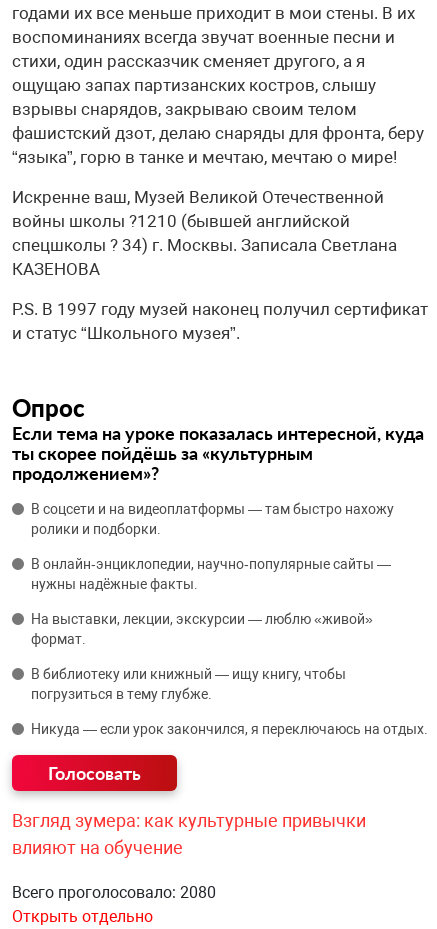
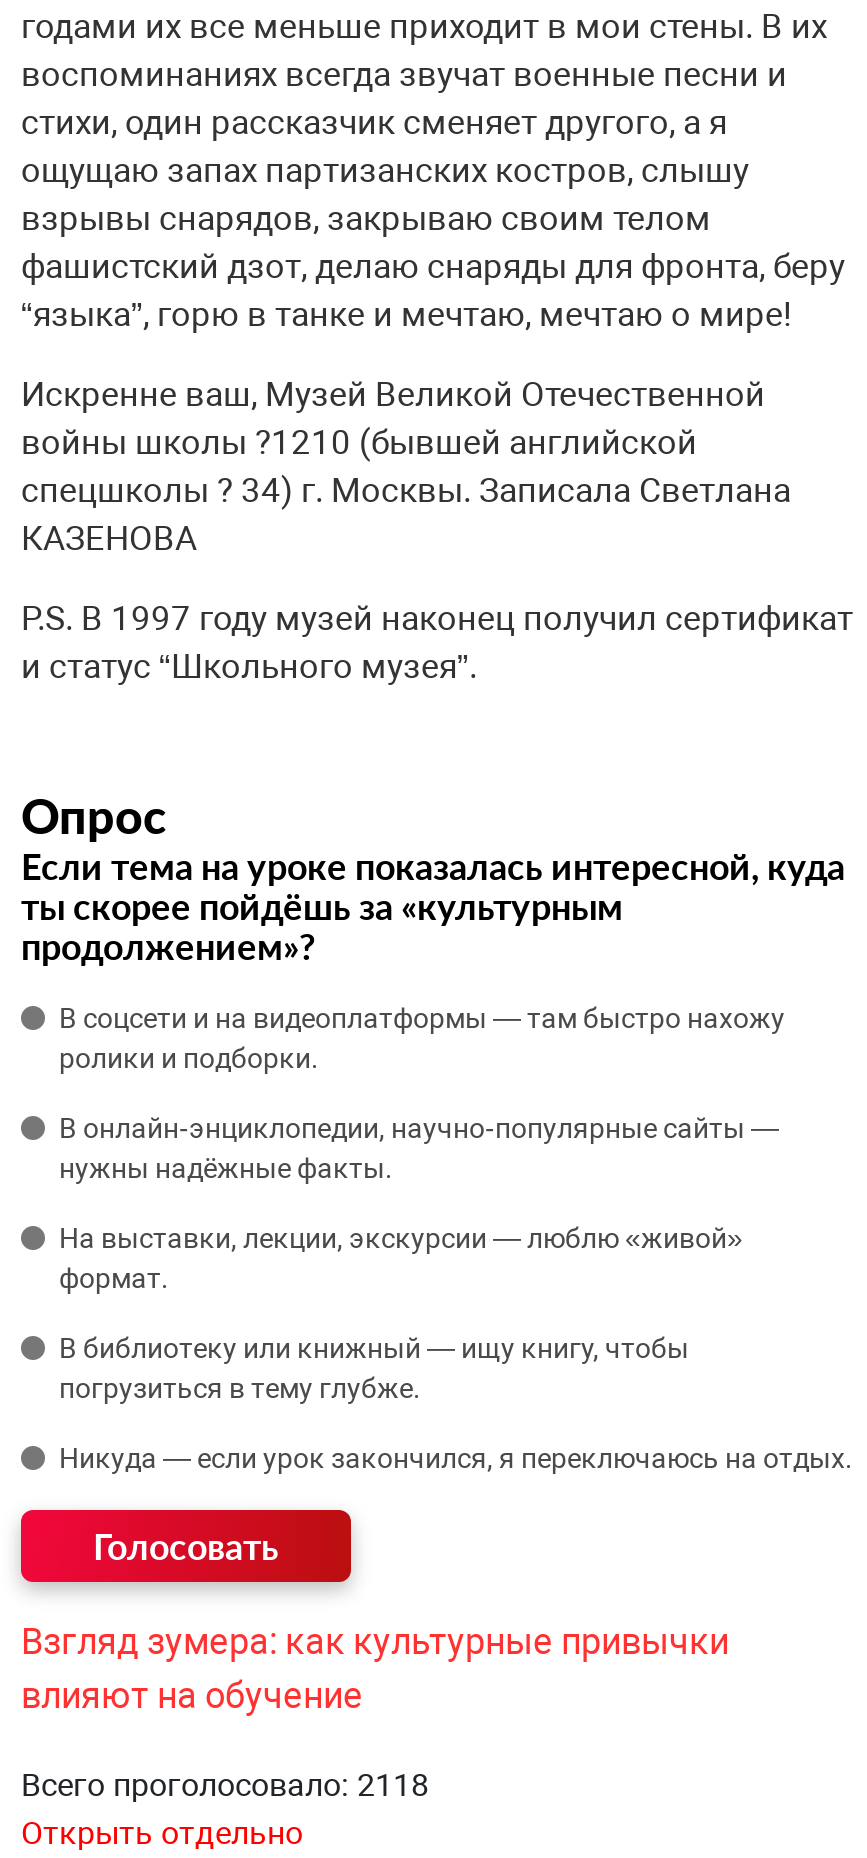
- Всего проголосовало: 2080
+ Всего проголосовало: 2118
